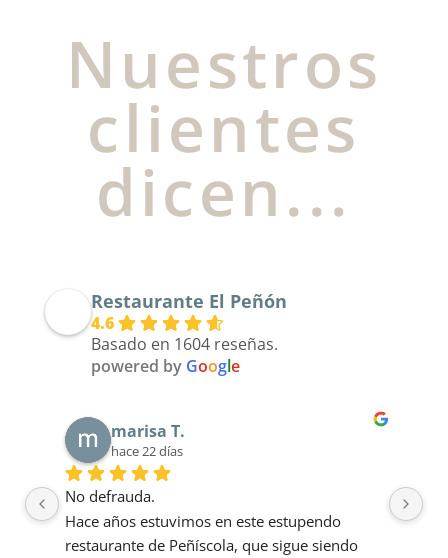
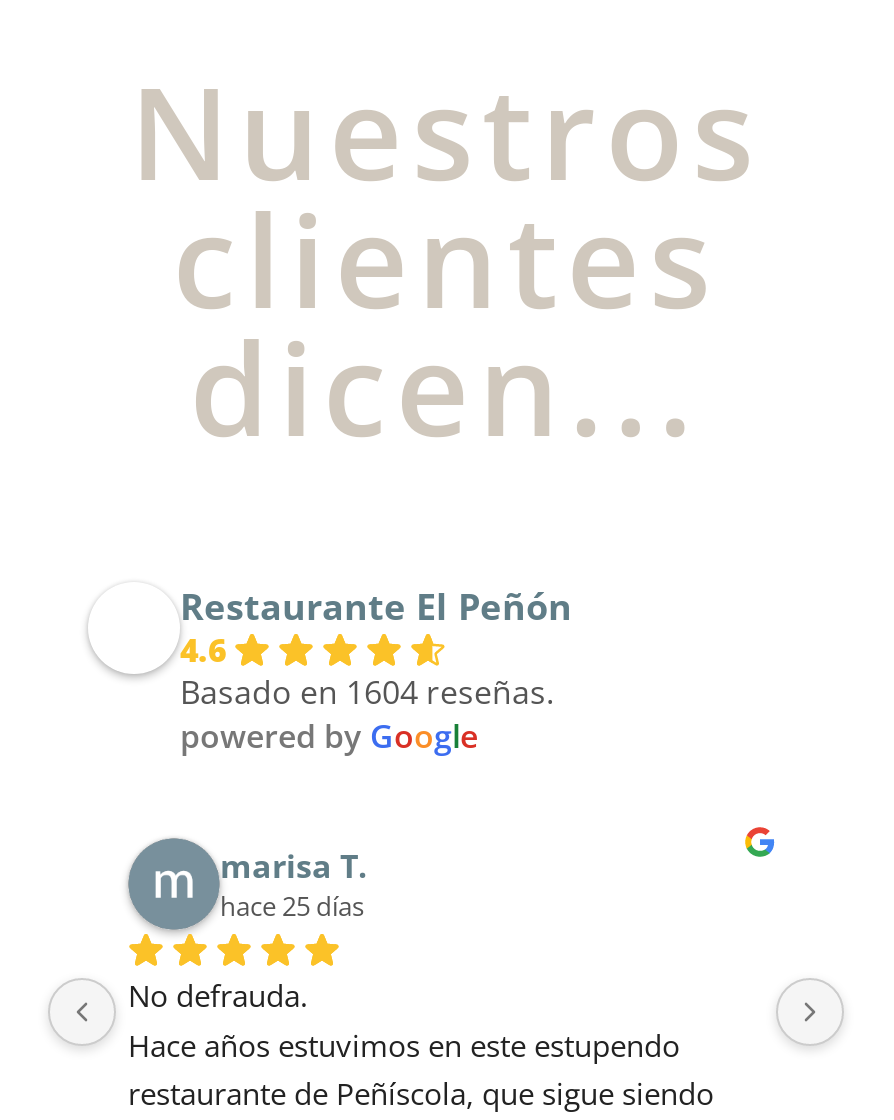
- hace 22 días
+ hace 25 días
